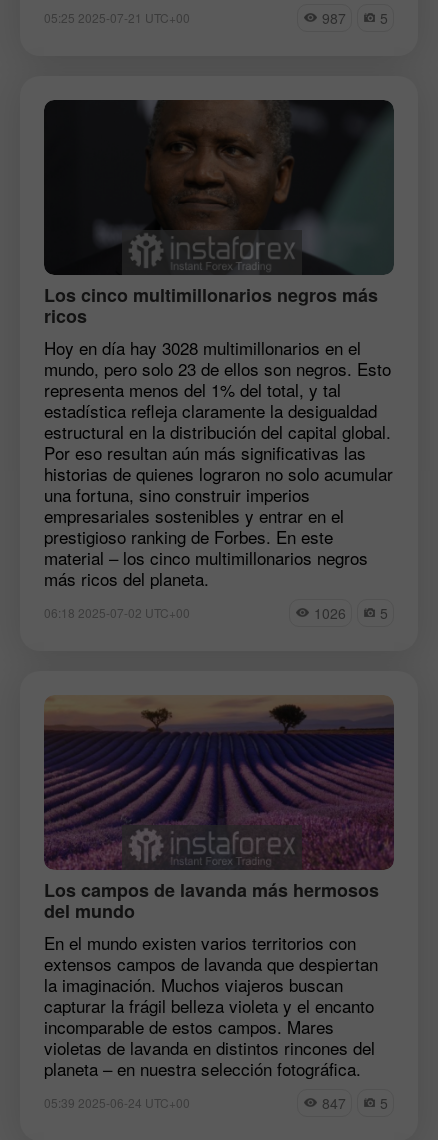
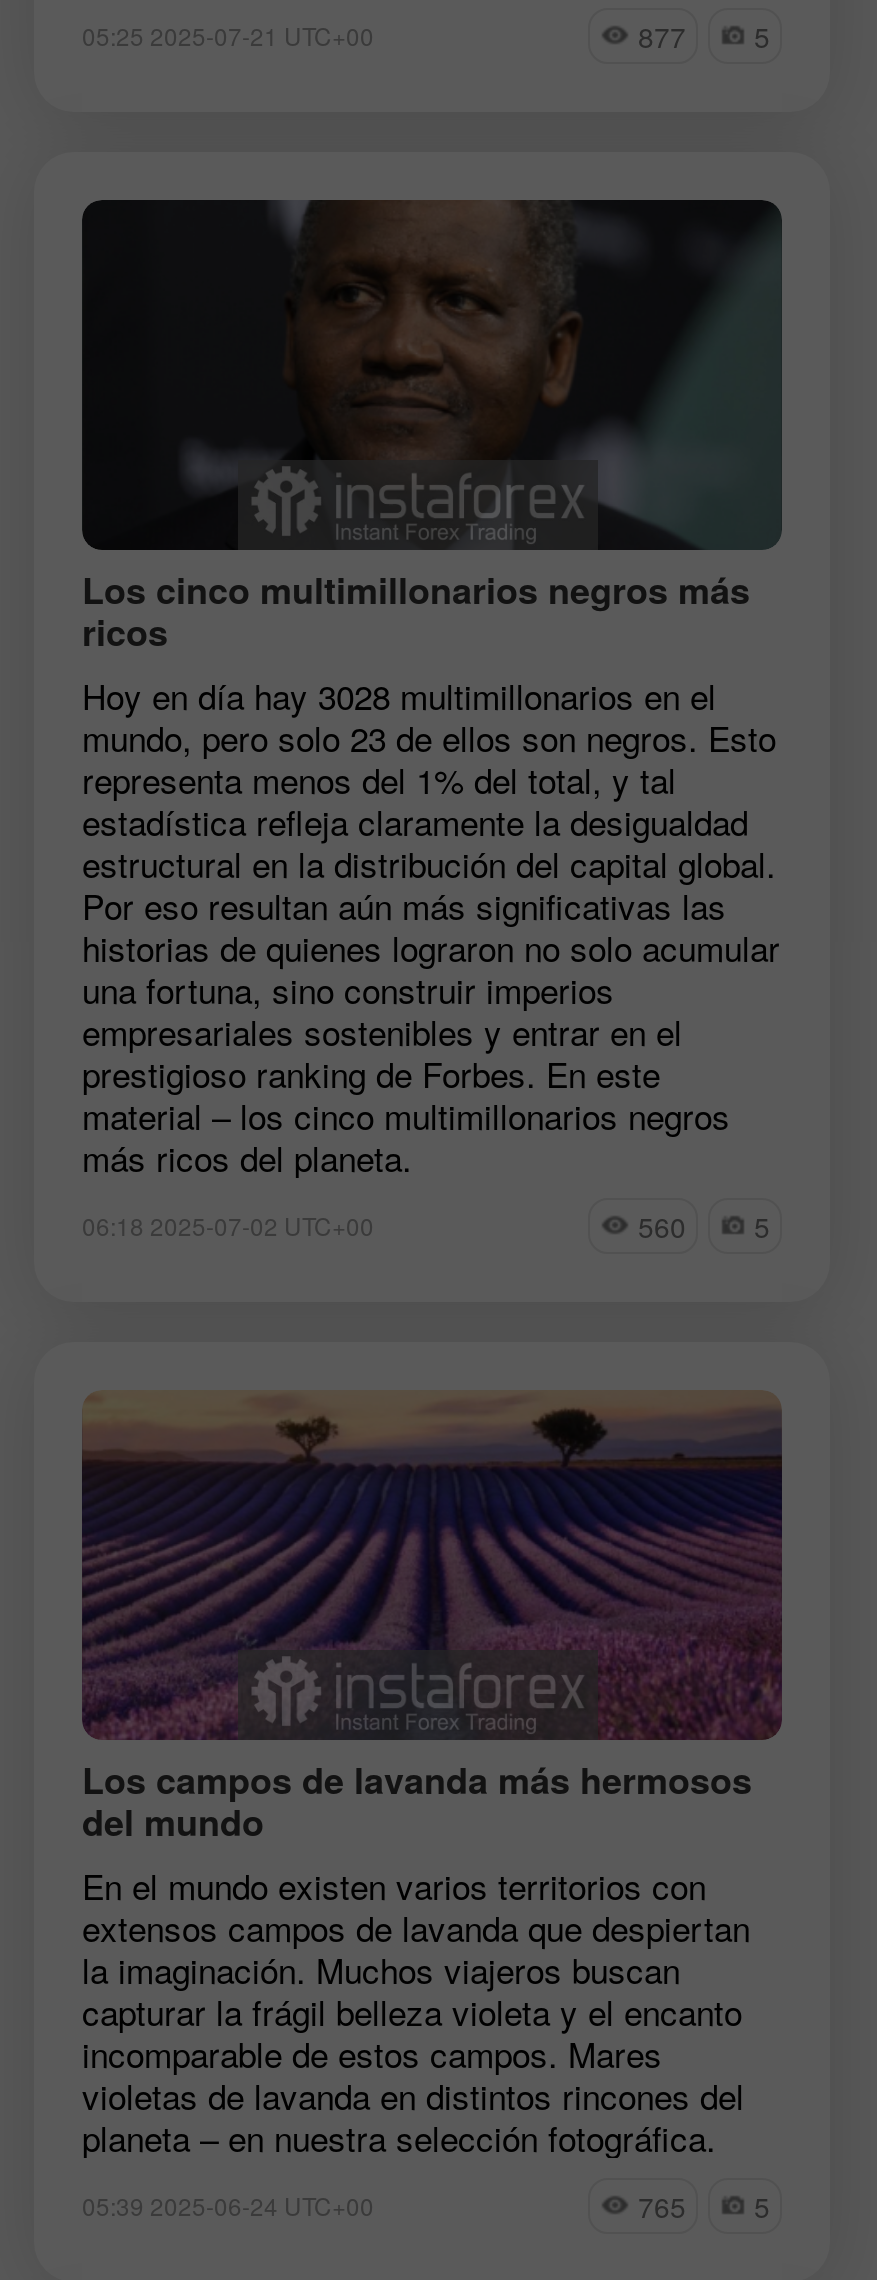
- 987 5
+ 877 5

- 1026 5
+ 560 5

- 847 5
+ 765 5
